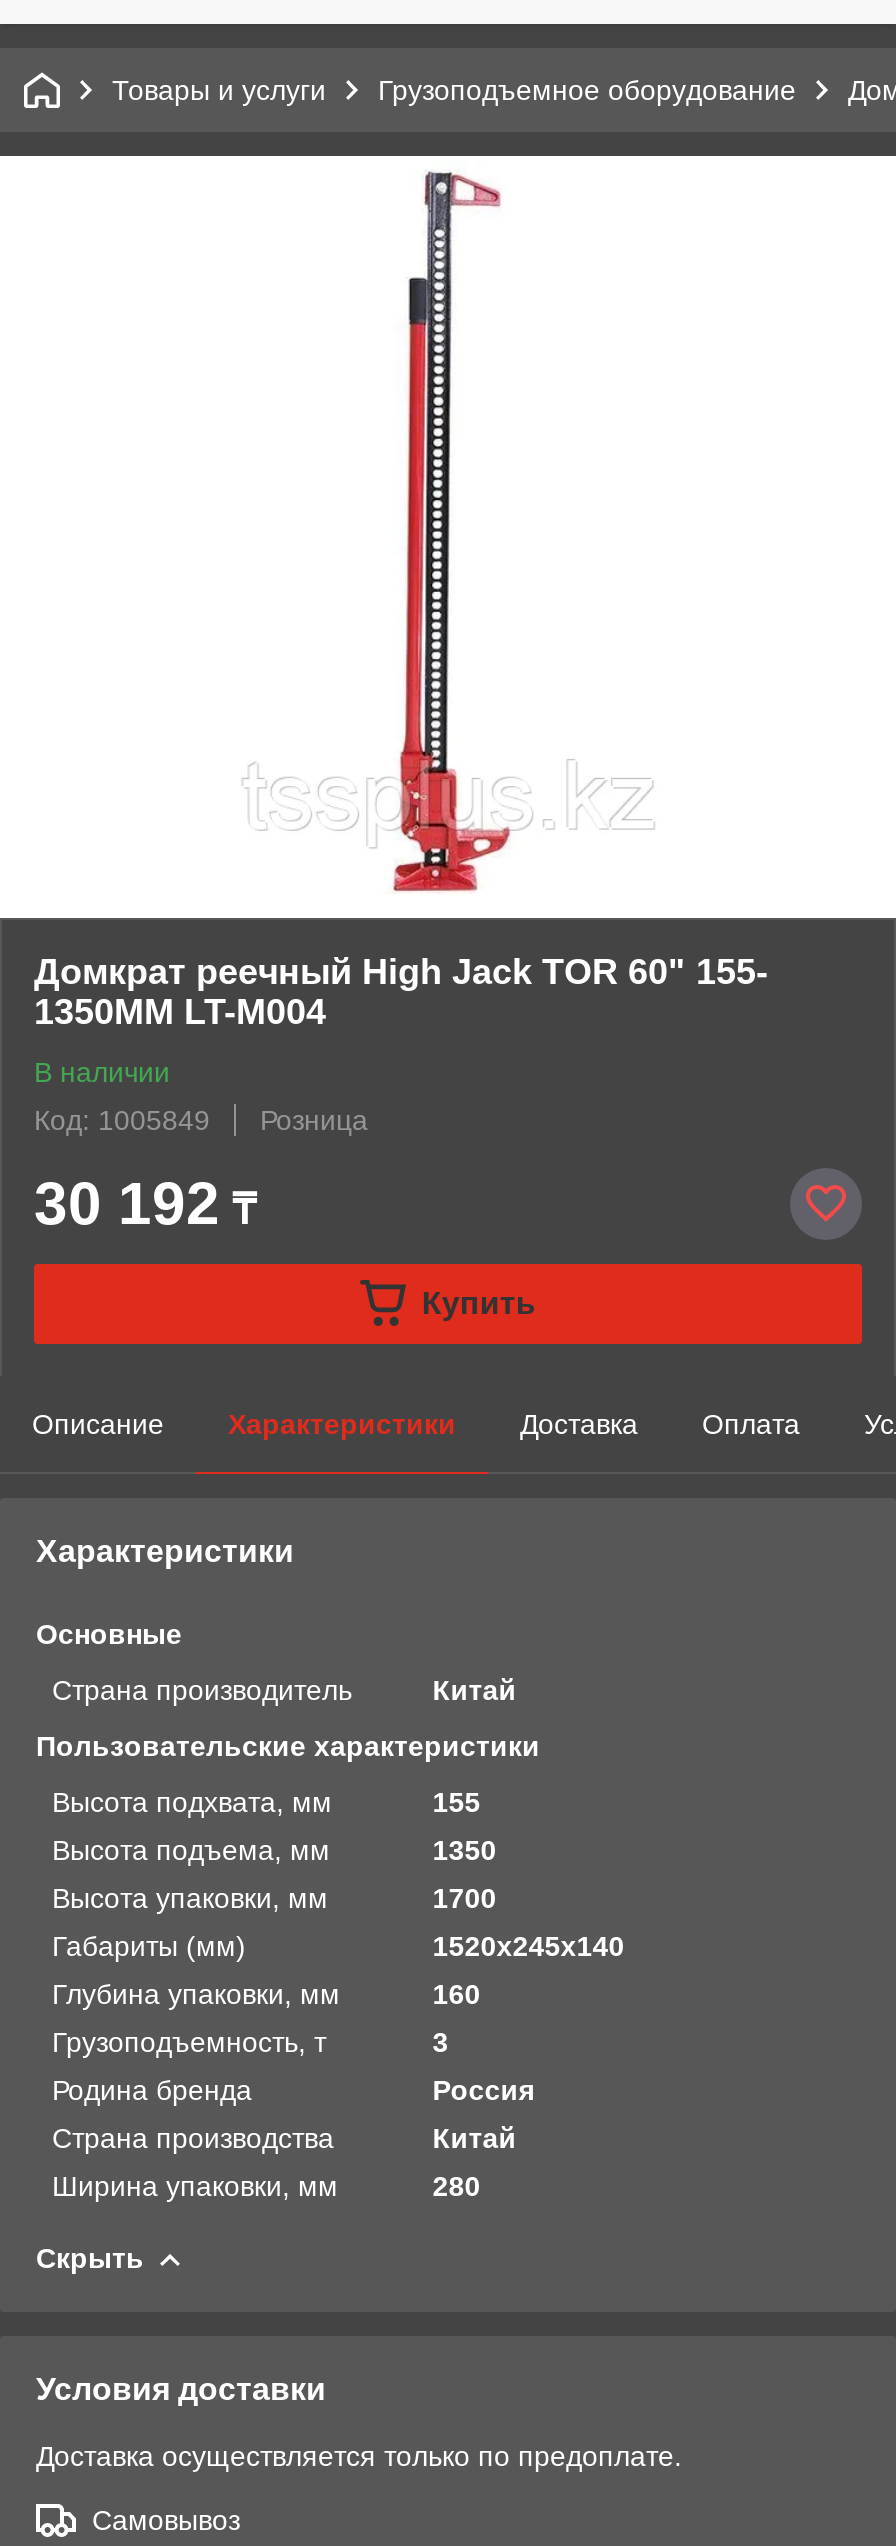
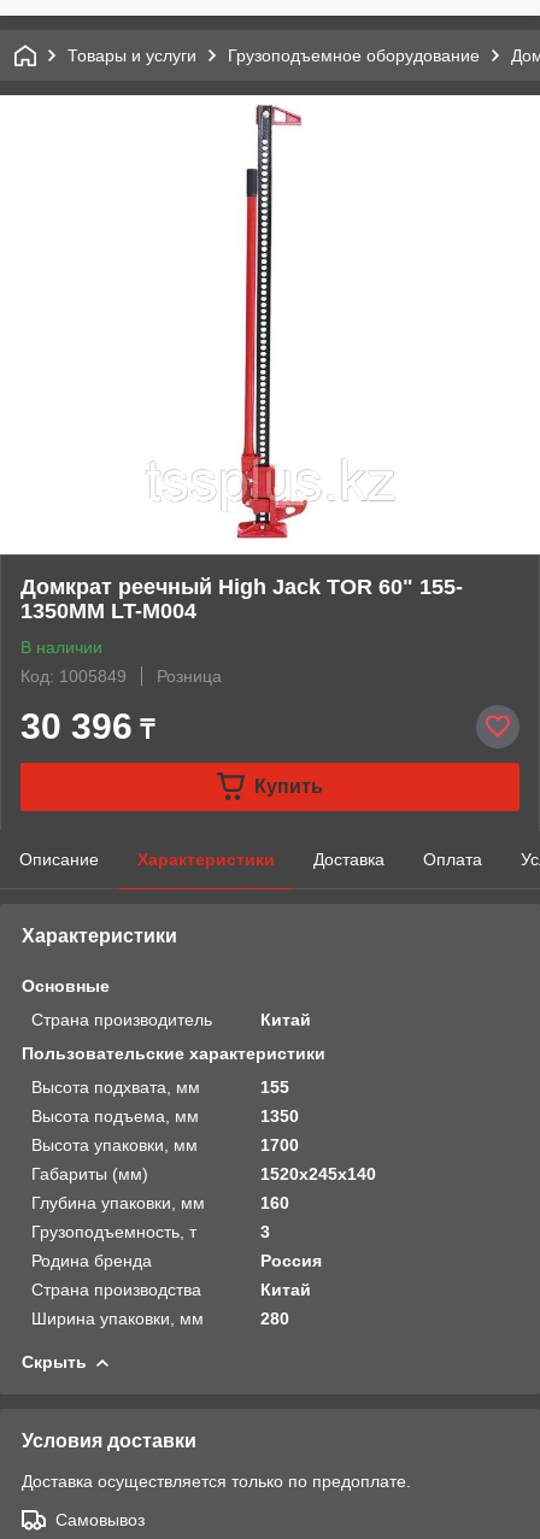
- 30 192 ₸
+ 30 396 ₸
